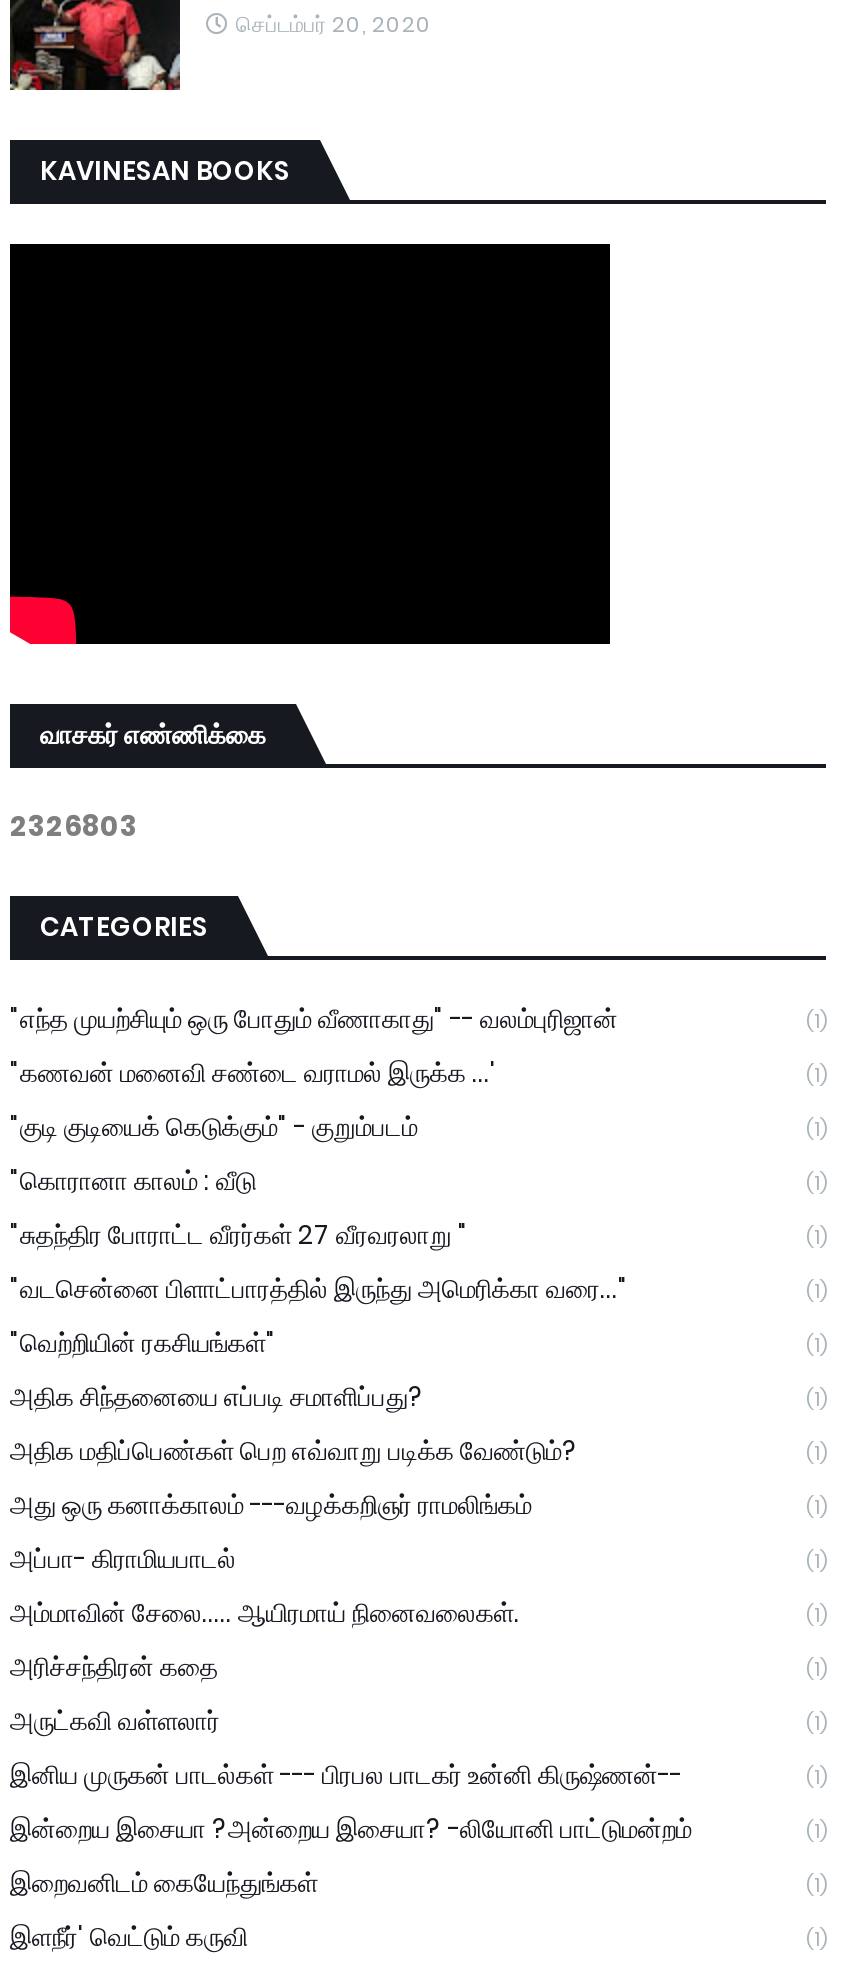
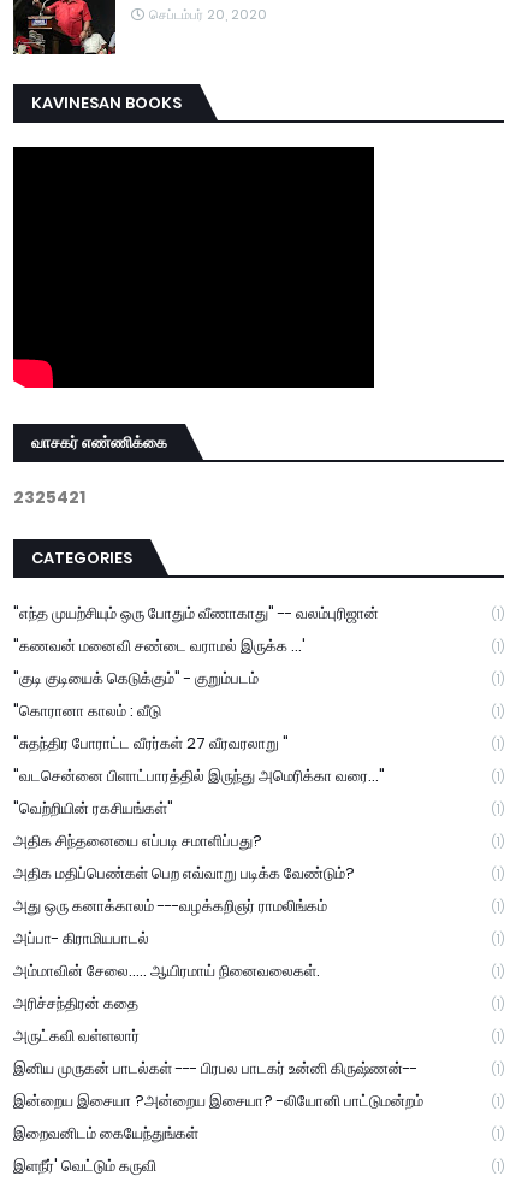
- 2326803
+ 2325421
